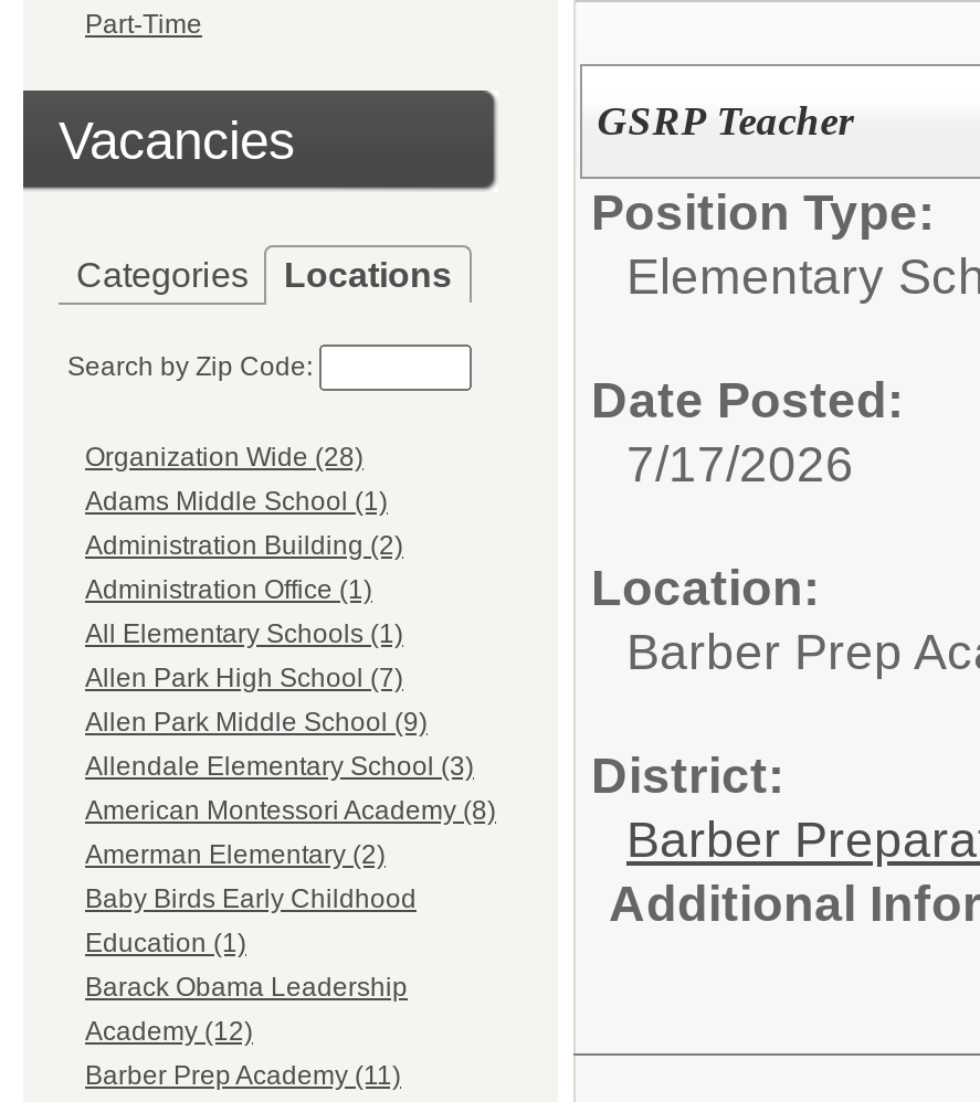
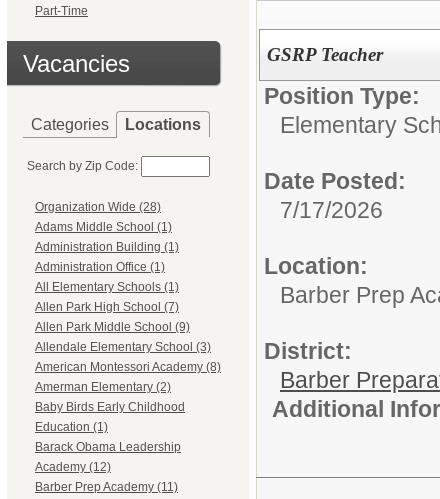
- Administration Building (2)
+ Administration Building (1)
